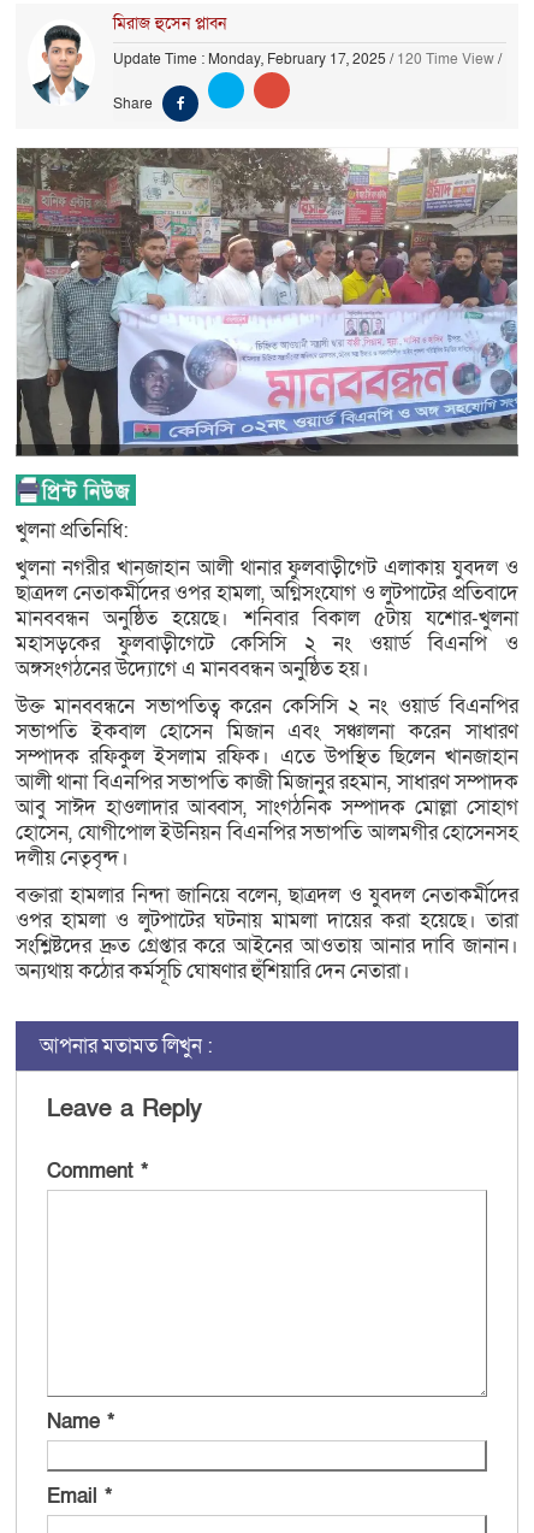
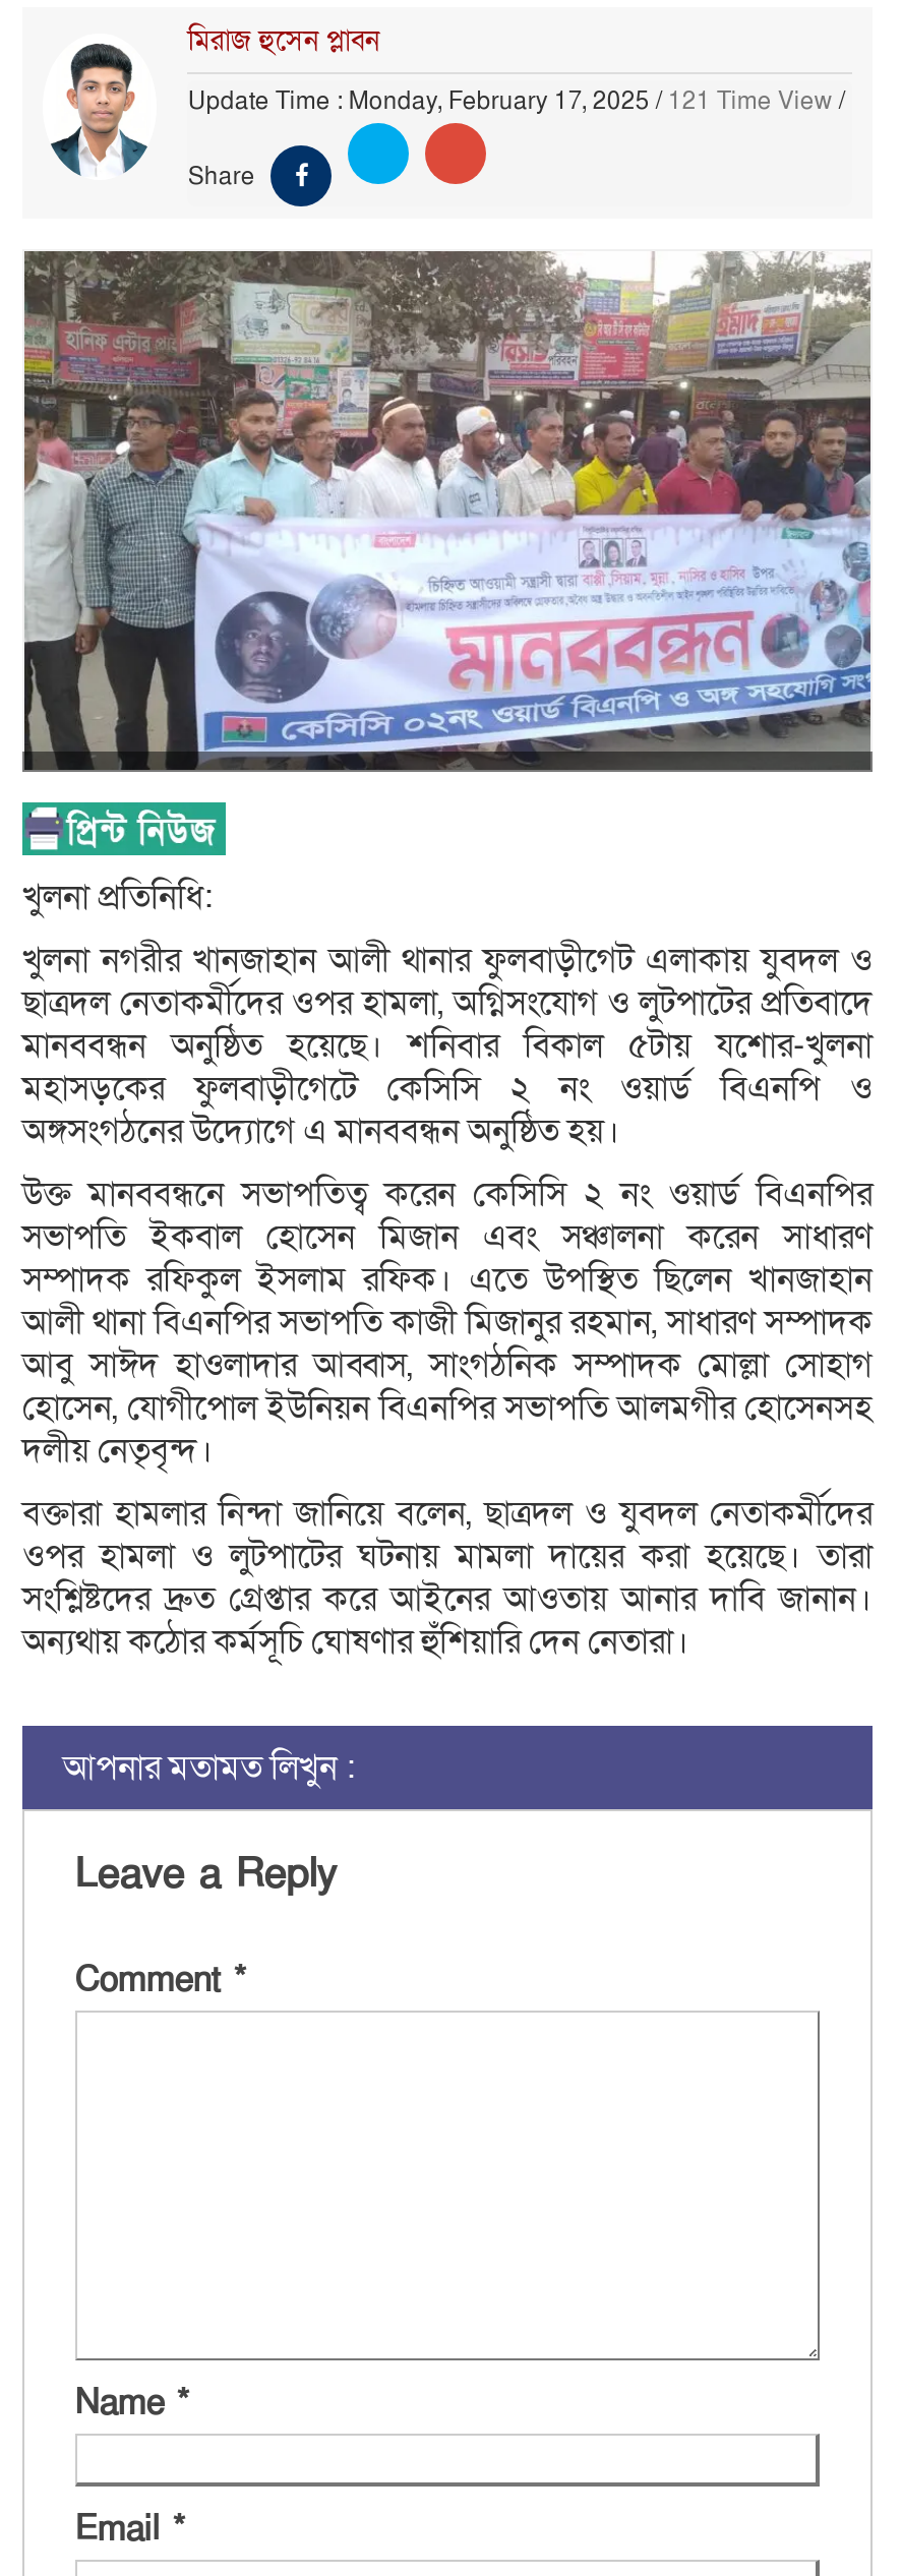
- Update Time : Monday, February 17, 2025 / 120 Time View /
+ Update Time : Monday, February 17, 2025 / 121 Time View /
